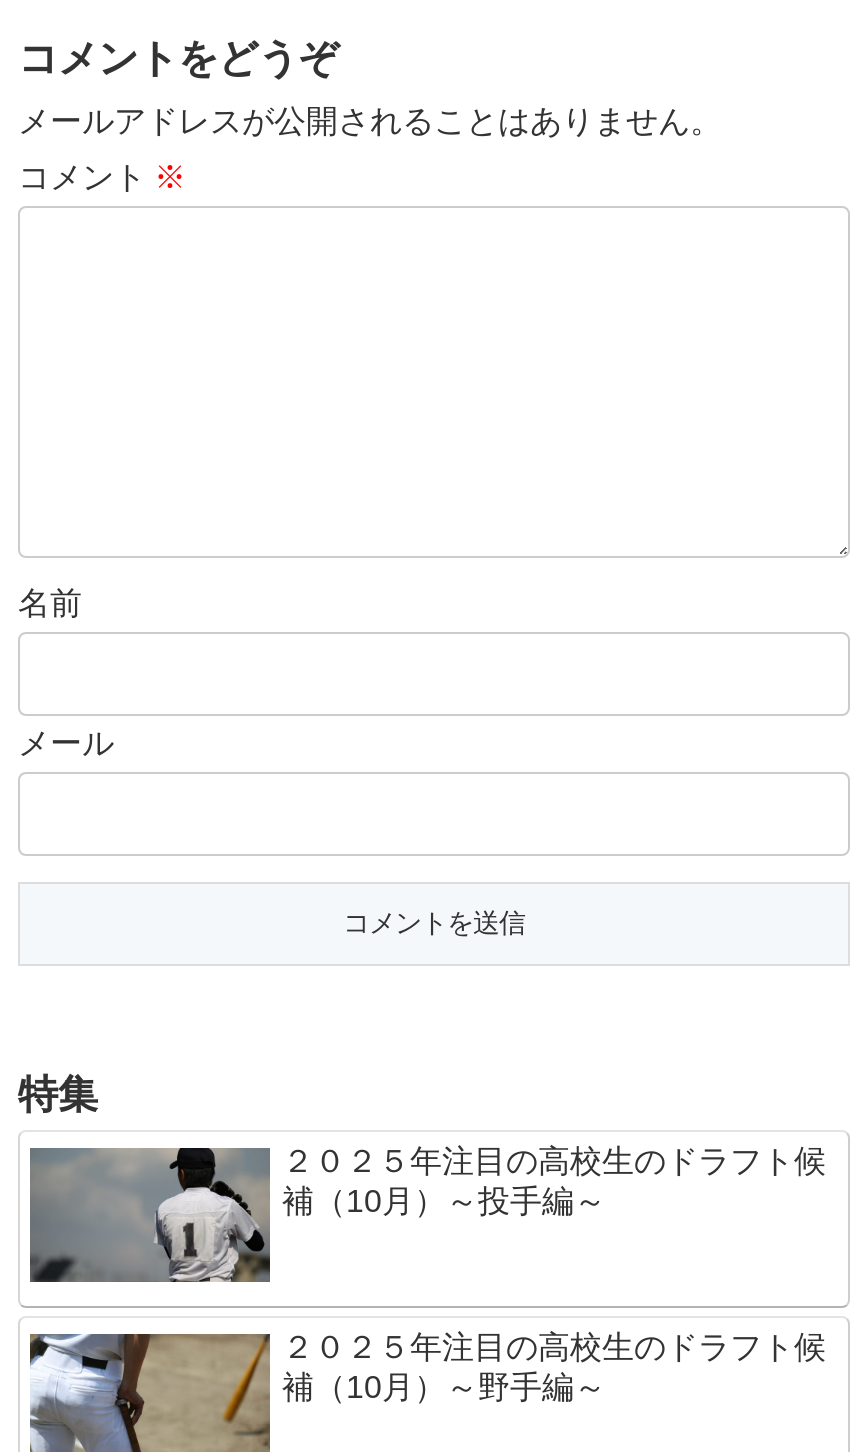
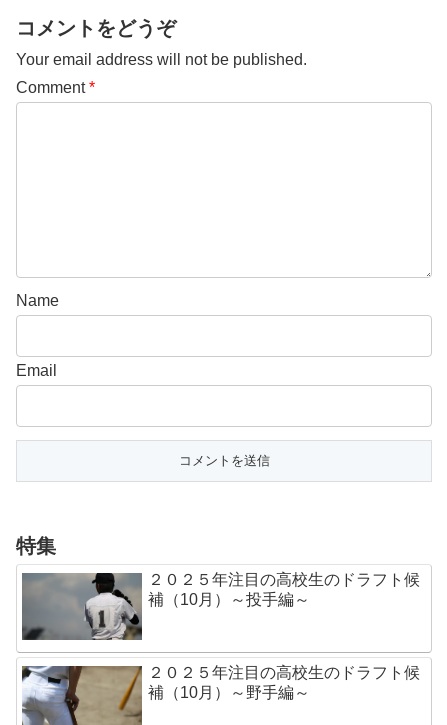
- メールアドレスが公開されることはありません。
+ Your email address will not be published.

- コメント※
+ Comment *

- 名前
+ Name

- メール
+ Email
